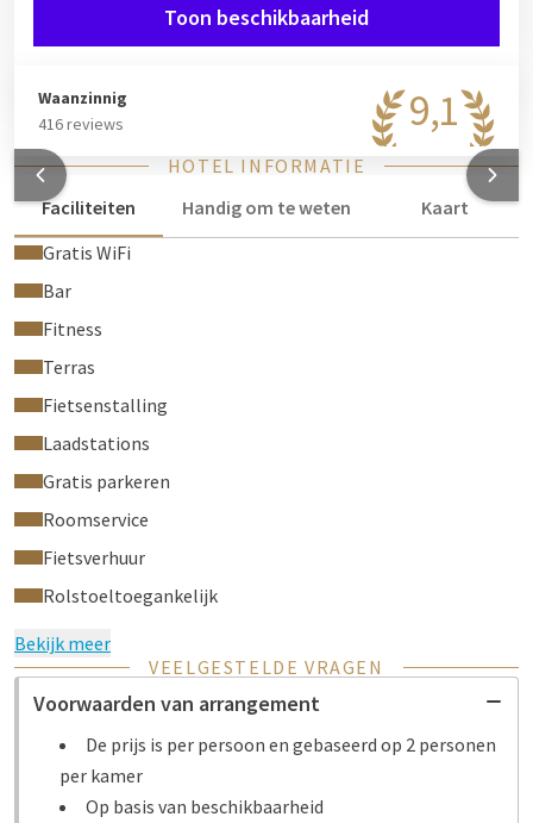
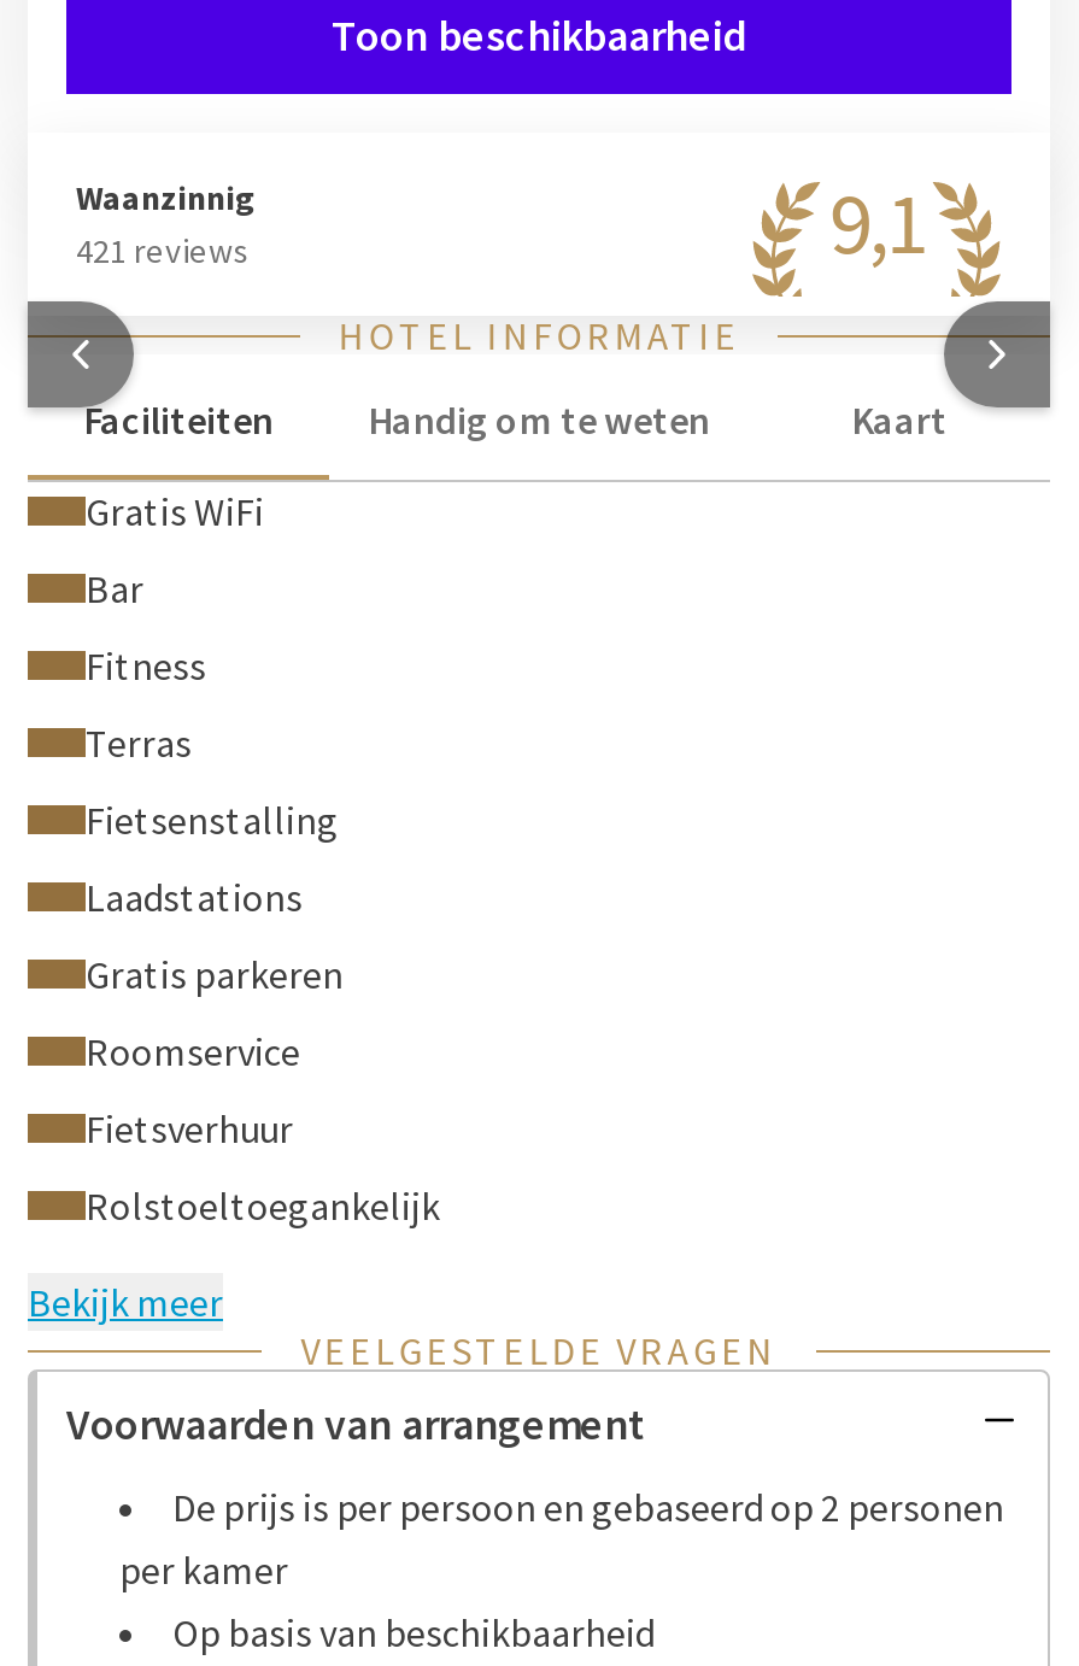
- 416 reviews
+ 421 reviews
